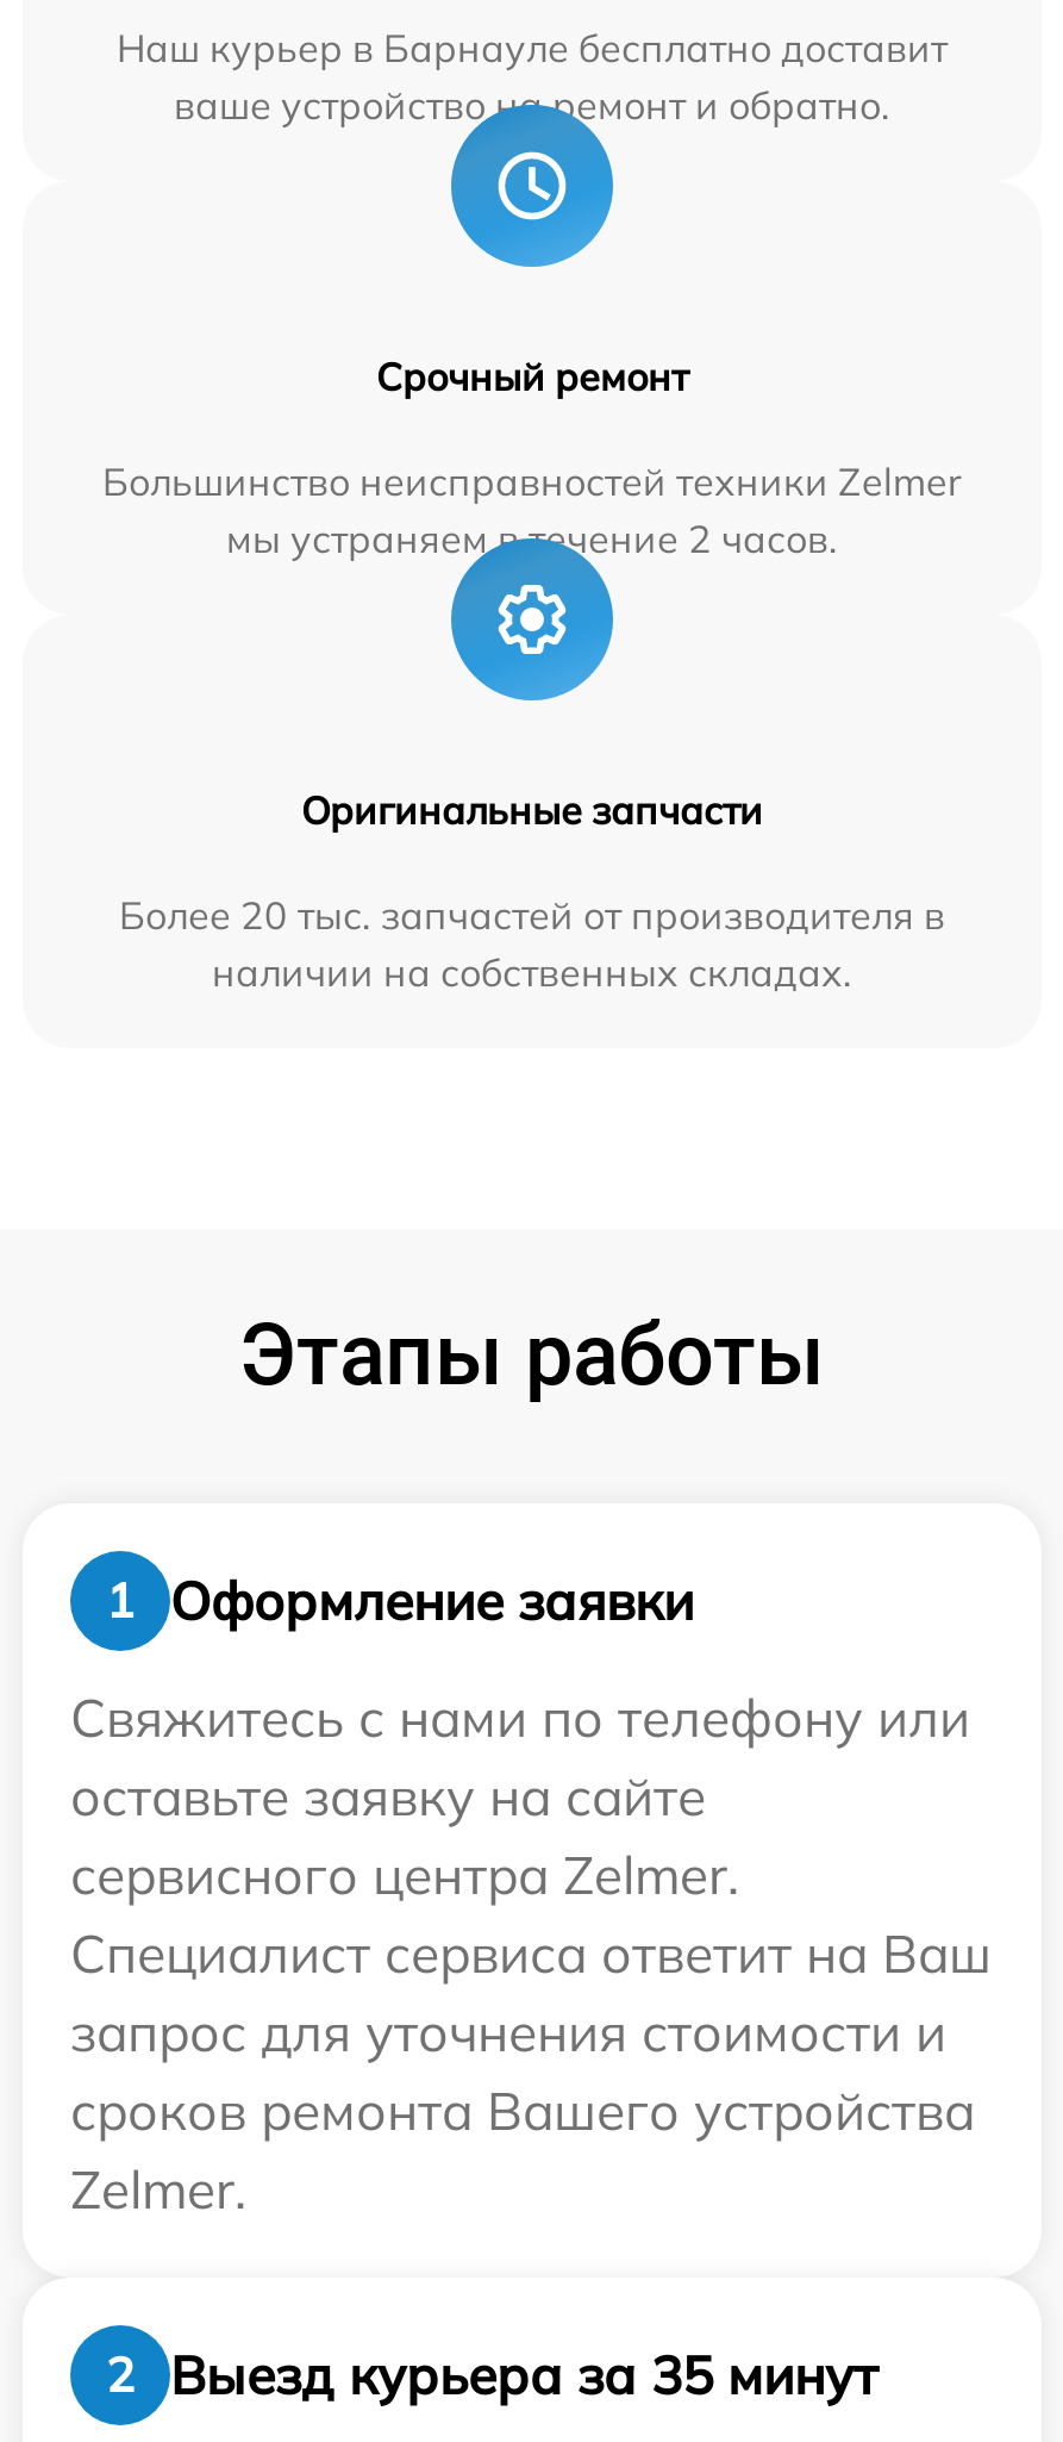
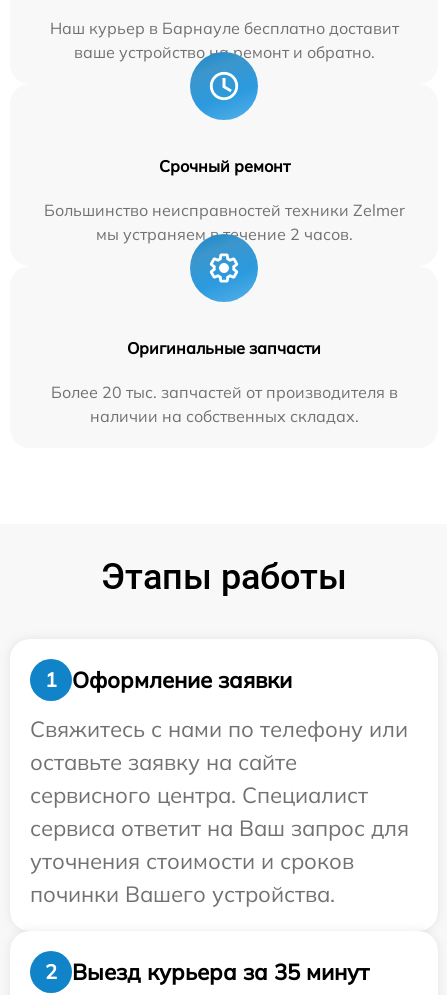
- сервисного центра Zelmer.
- Специалист сервиса ответит на Ваш
- запрос для уточнения стоимости и
- сроков ремонта Вашего устройства
- Zelmer.
+ сервисного центра. Специалист
+ сервиса ответит на Ваш запрос для
+ уточнения стоимости и сроков
+ починки Вашего устройства.
